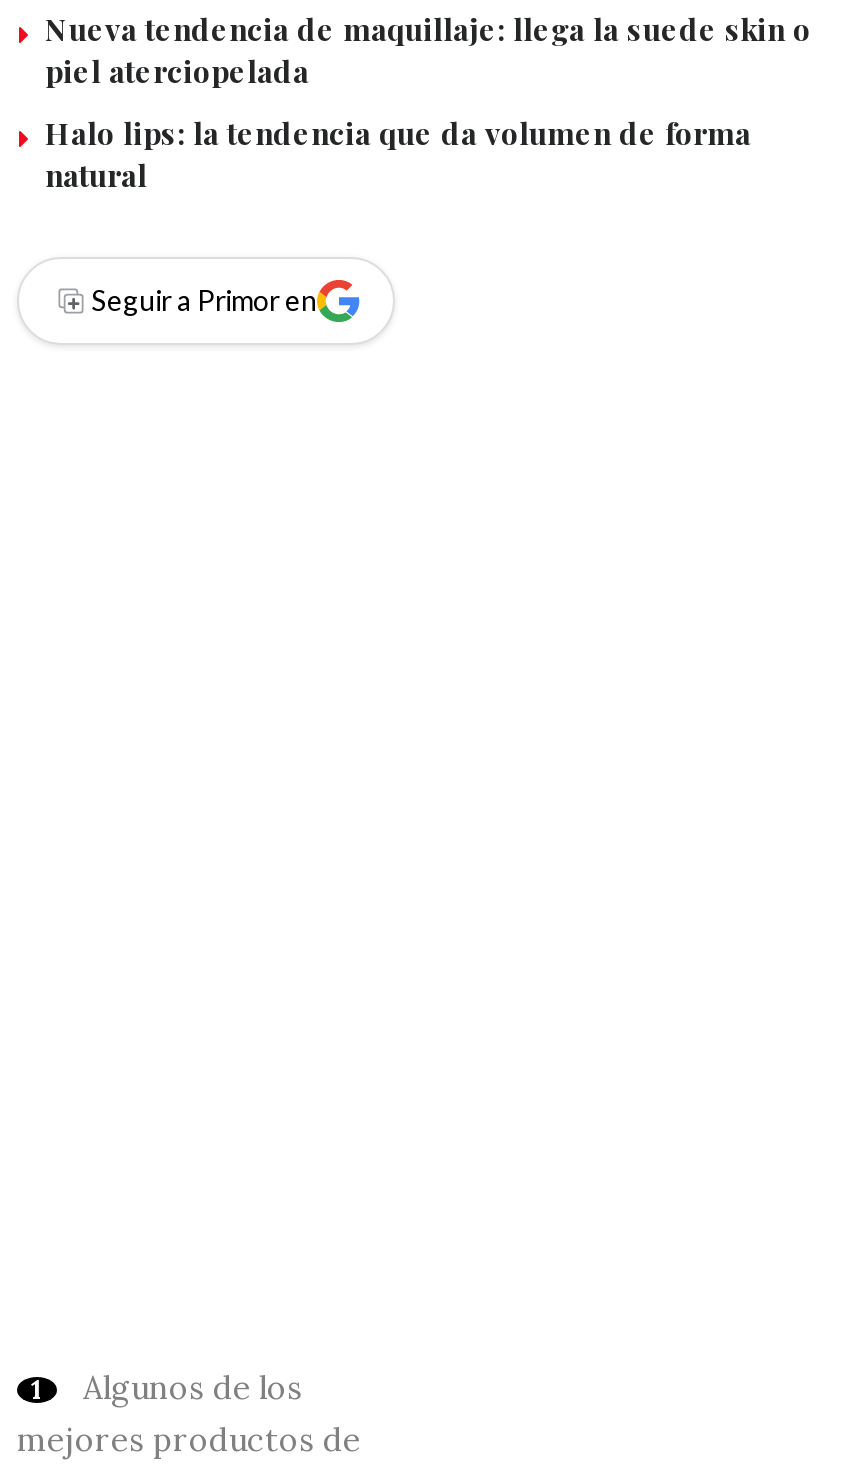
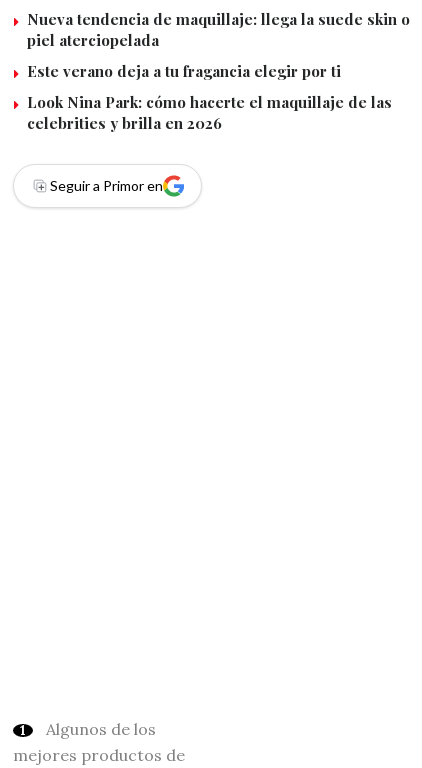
- Halo lips: la tendencia que da volumen de forma
- natural
+ Este verano deja a tu fragancia elegir por ti
+ Look Nina Park: cómo hacerte el maquillaje de las
+ celebrities y brilla en 2026
